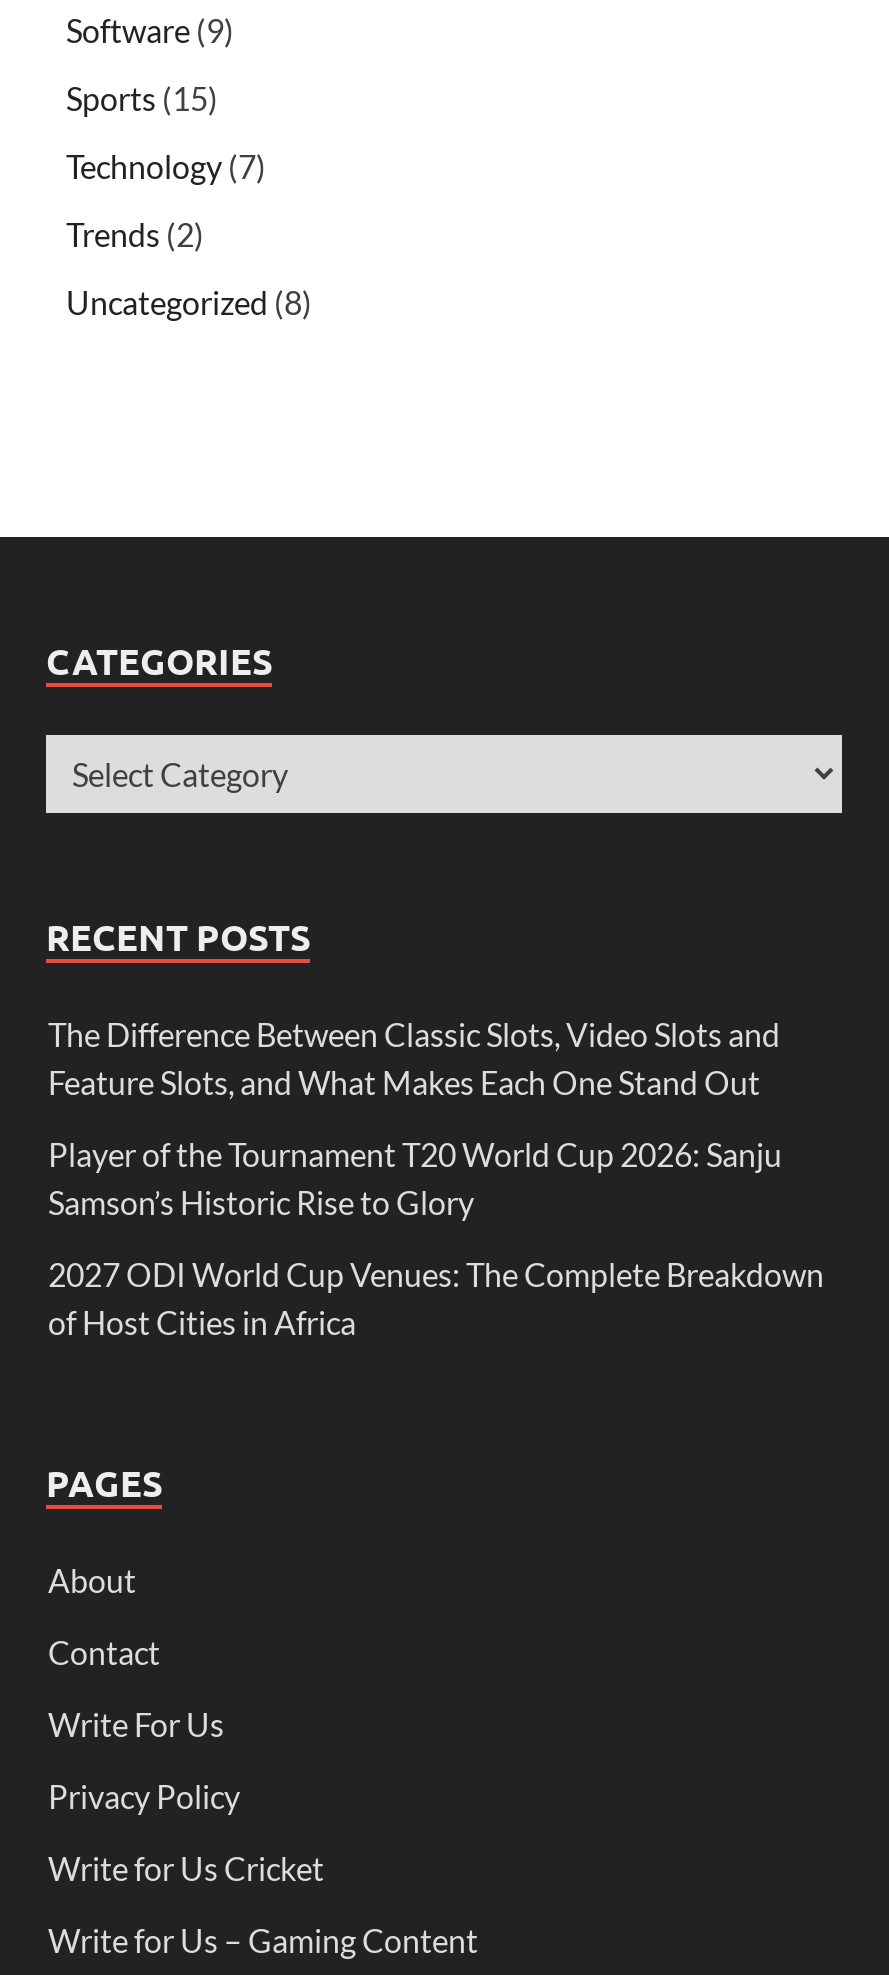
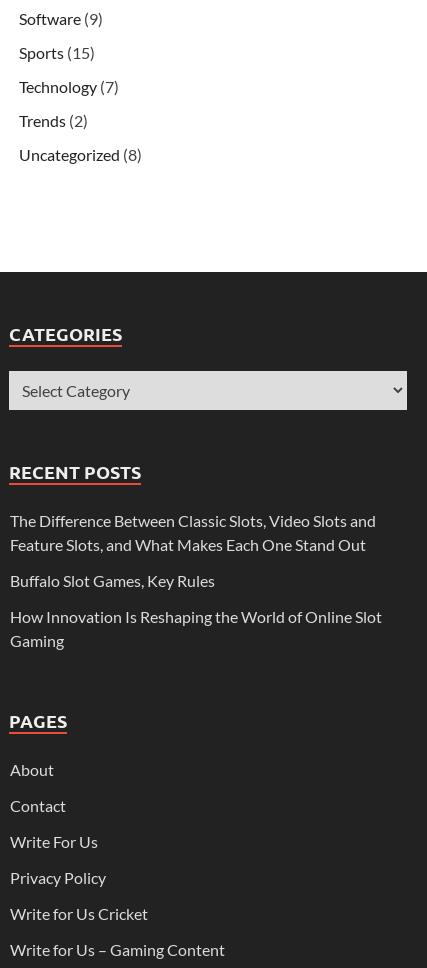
- Player of the Tournament T20 World Cup 2026: Sanju
- Samson’s Historic Rise to Glory
+ Buffalo Slot Games, Key Rules

- 2027 ODI World Cup Venues: The Complete Breakdown
- of Host Cities in Africa
+ How Innovation Is Reshaping the World of Online Slot
+ Gaming
